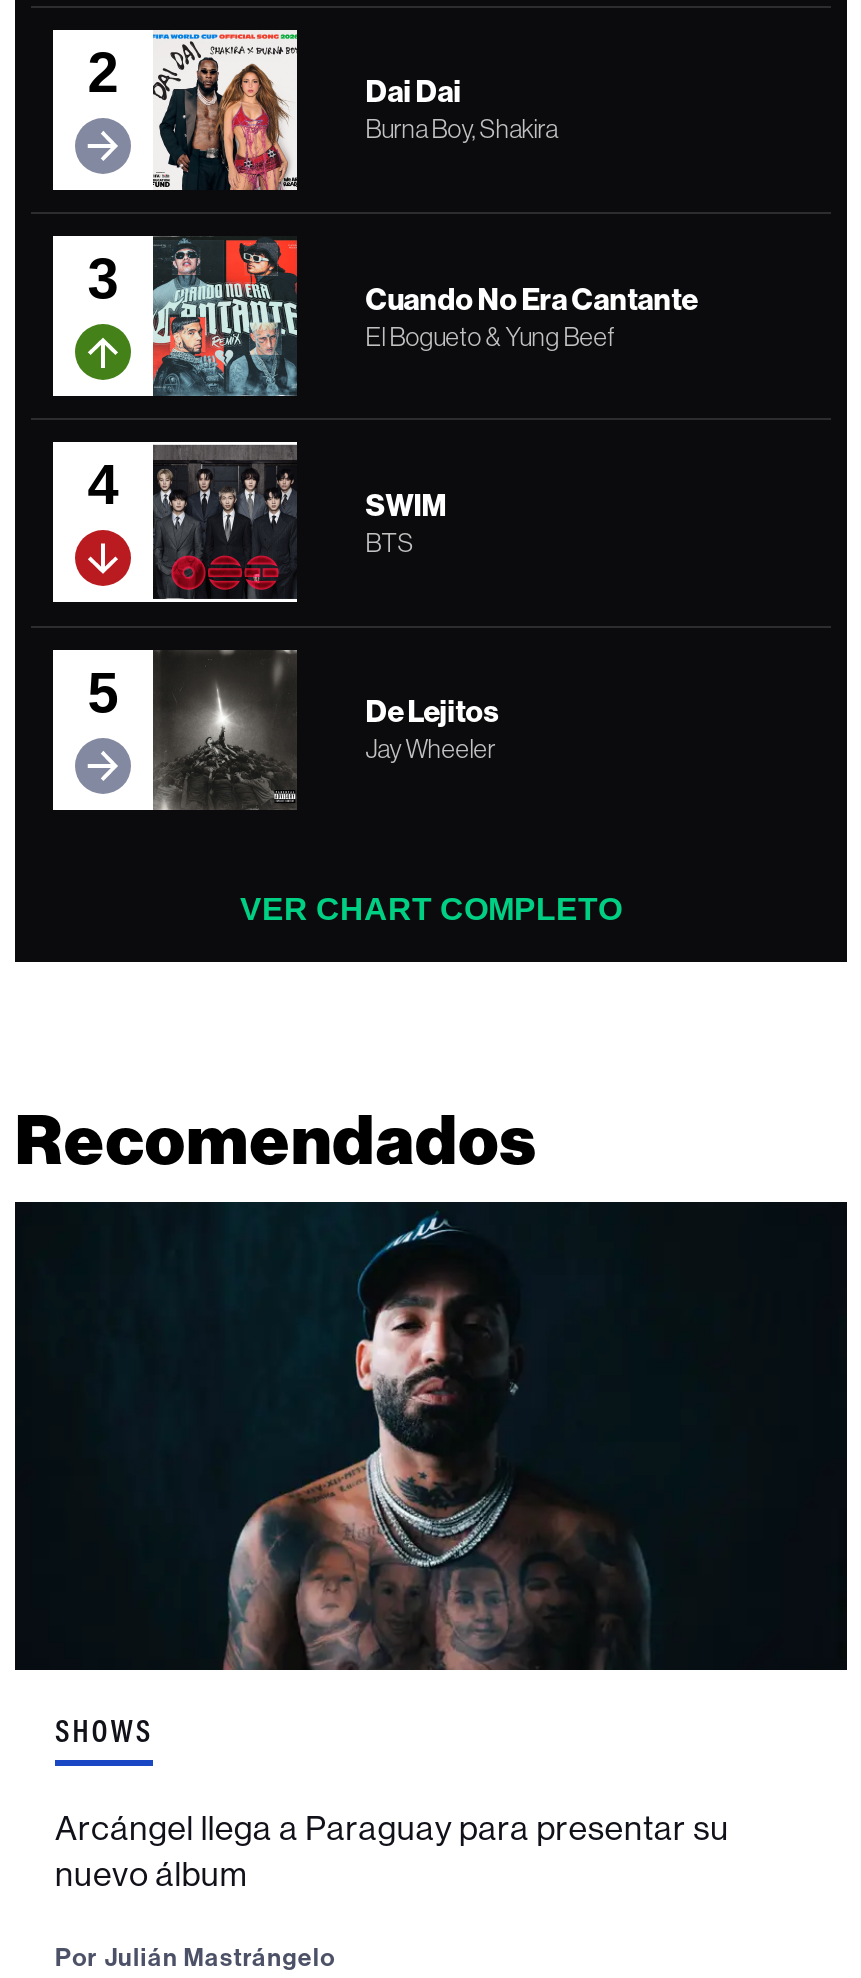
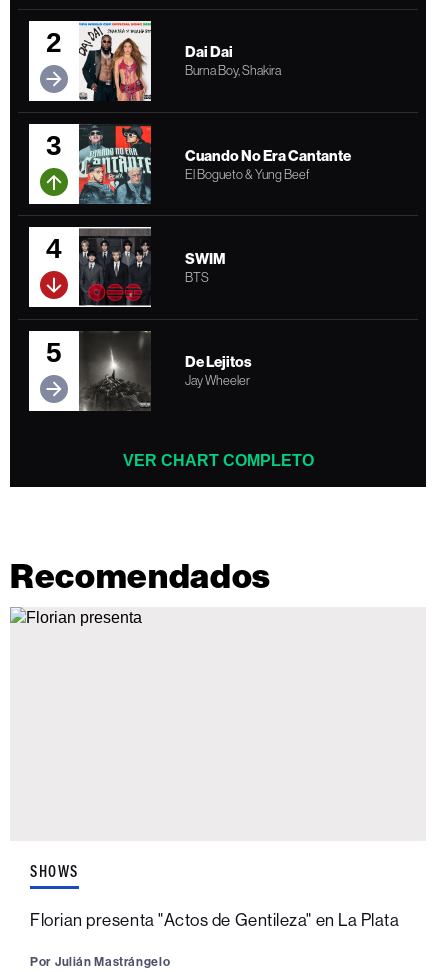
- [image]

- Arcángel llega a Paraguay para presentar su
- nuevo álbum
+ Florian presenta "Actos de Gentileza" en La Plata
